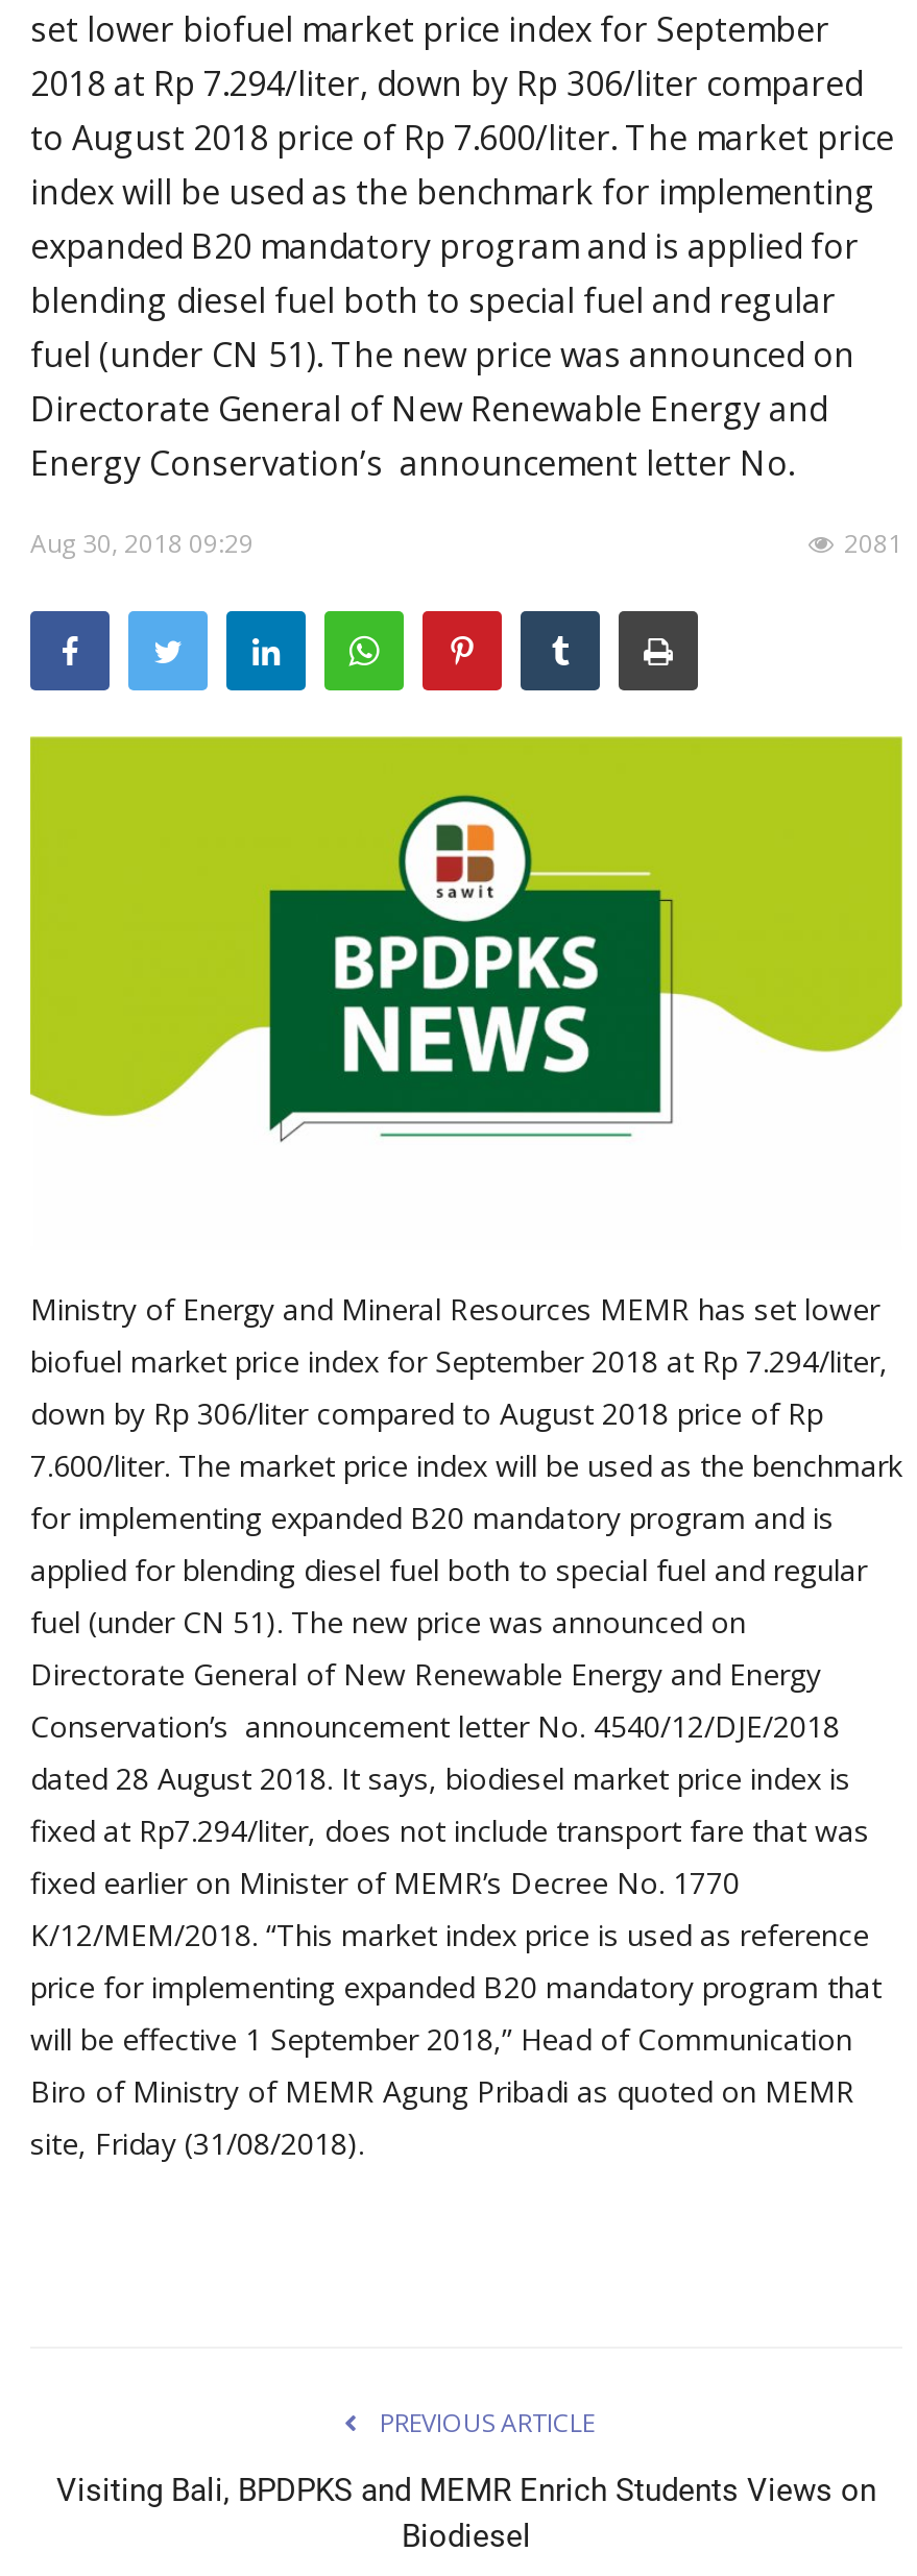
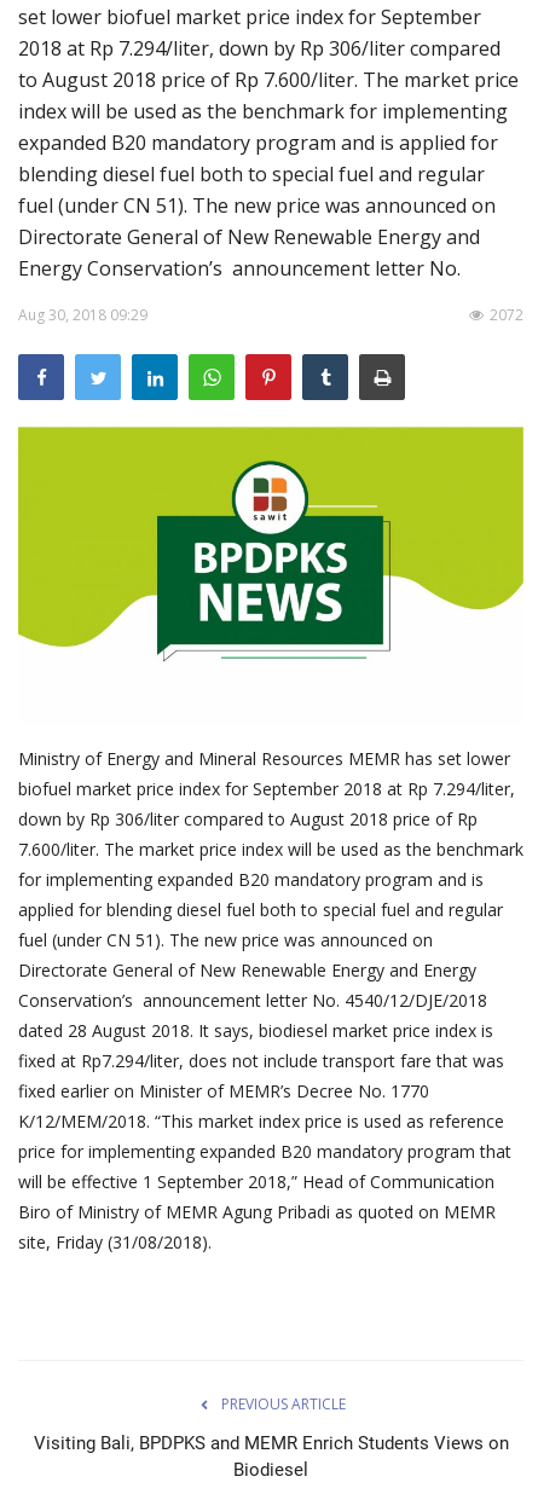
- 2081
+ 2072
